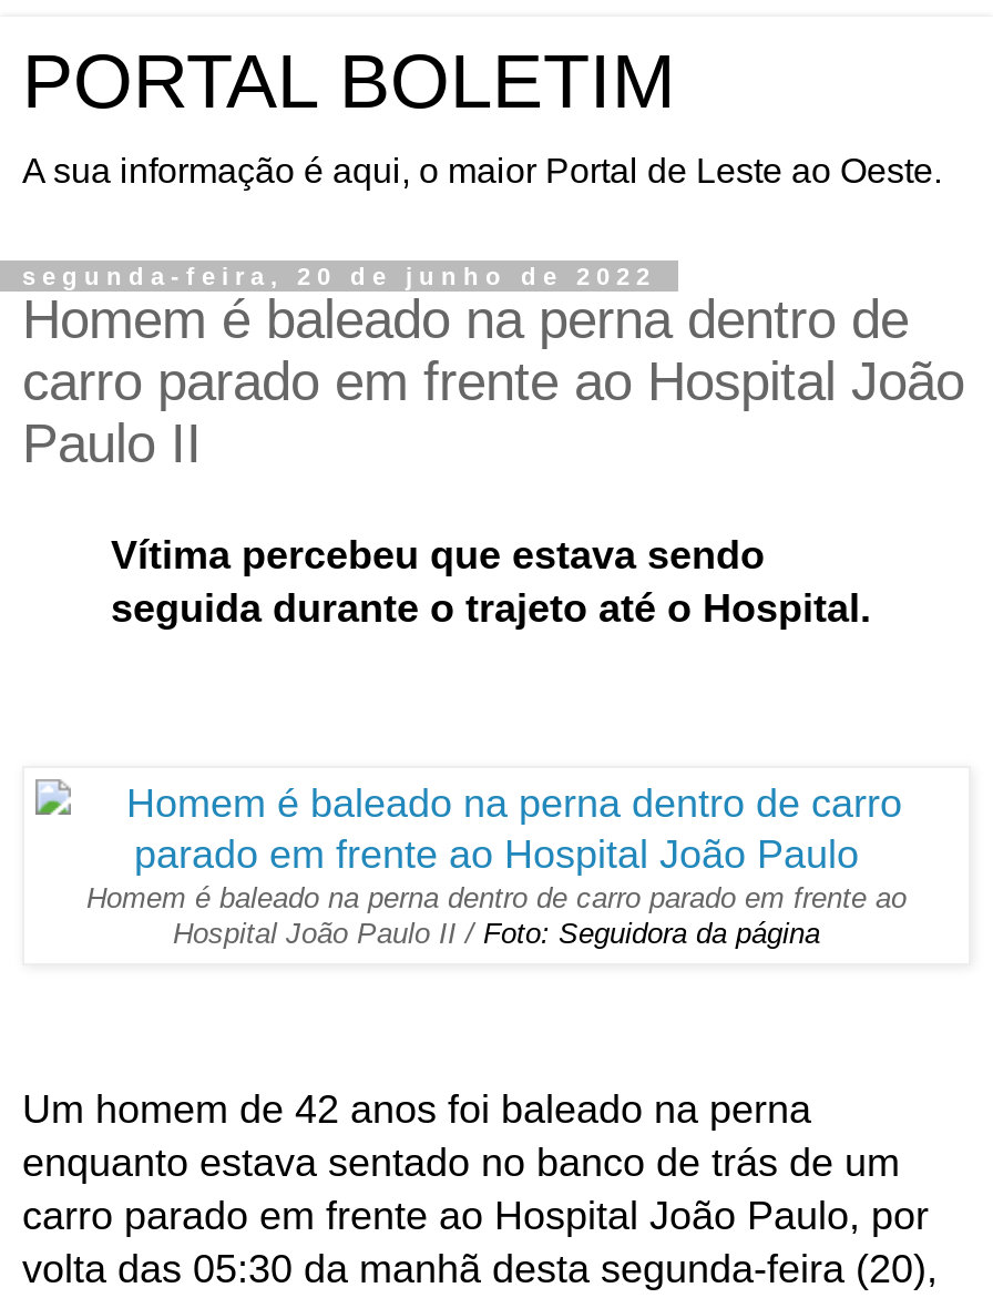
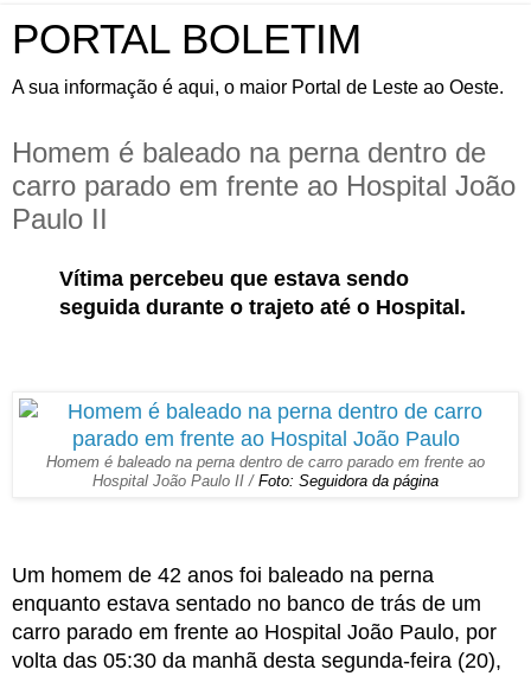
- segunda-feira, 20 de junho de 2022
